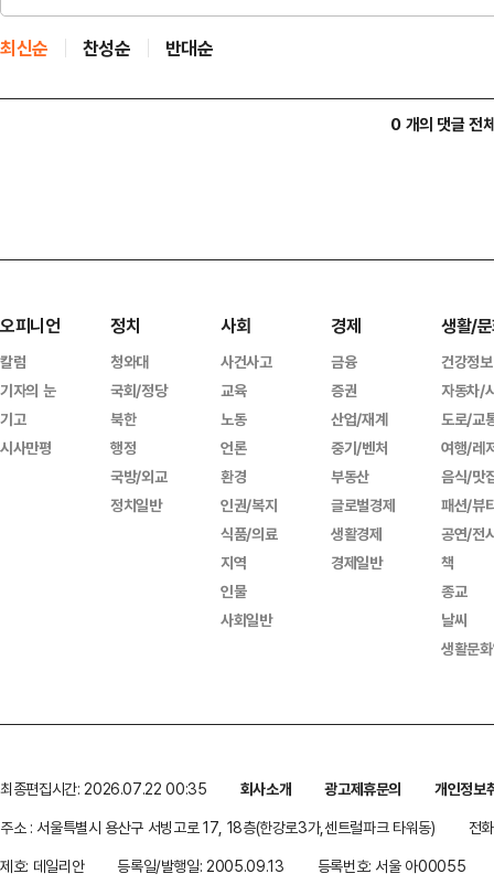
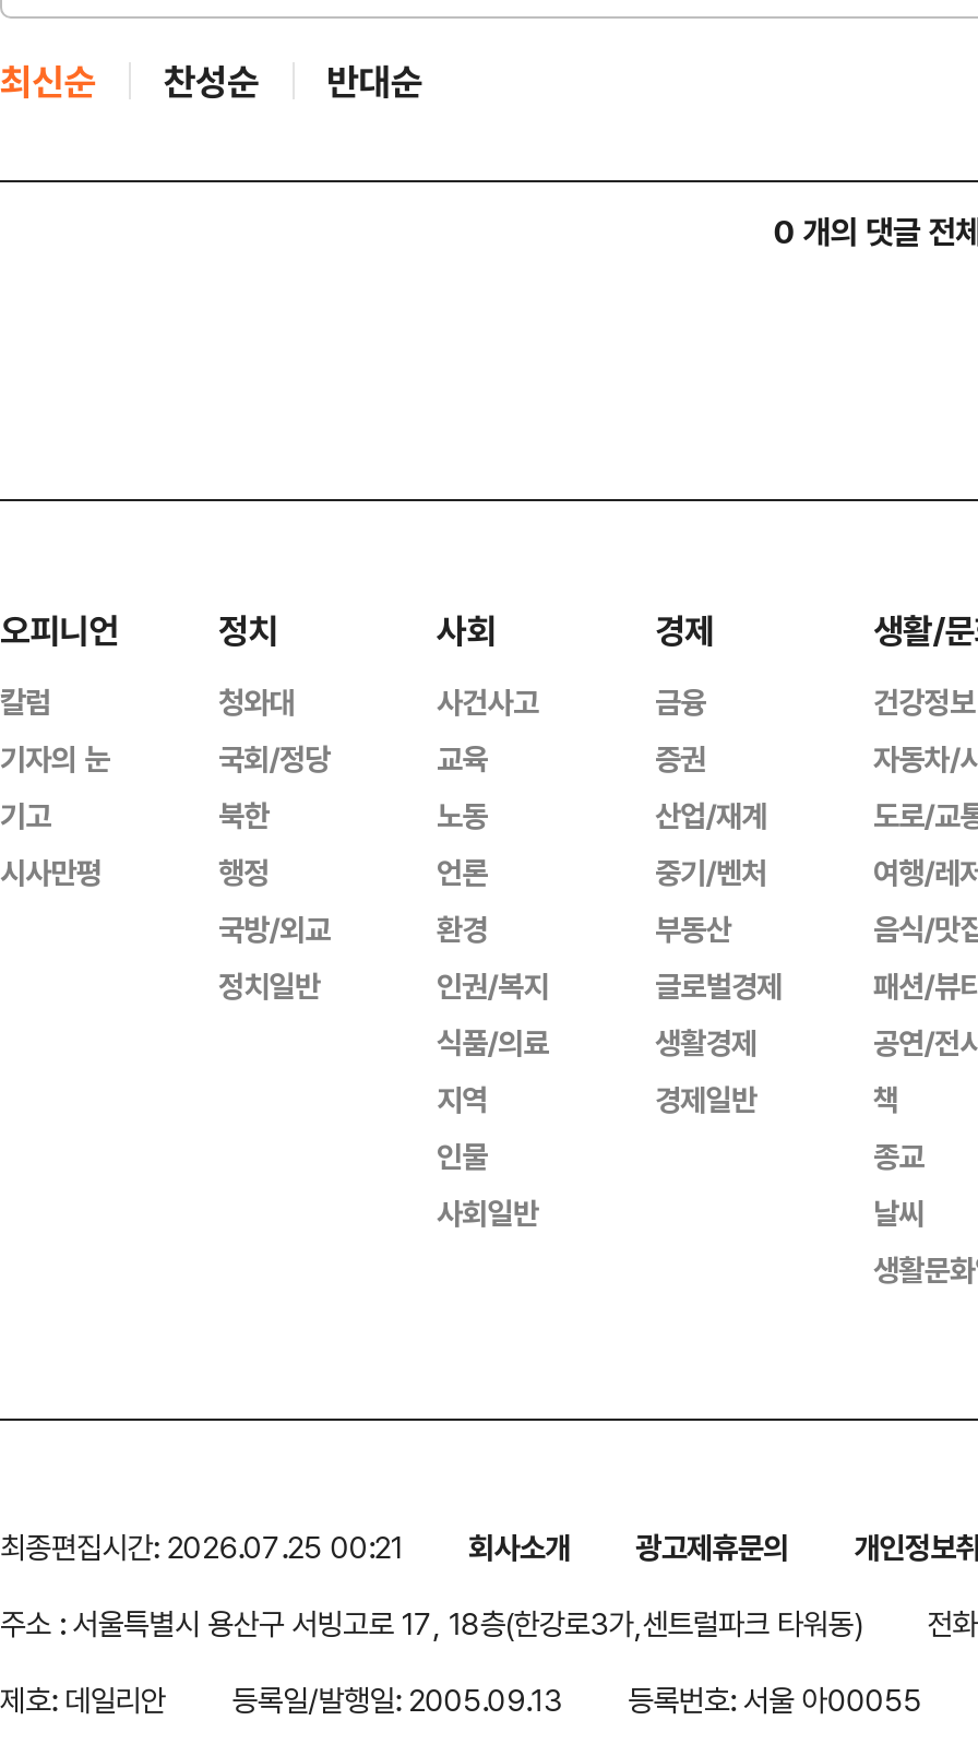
- 최종편집시간: 2026.07.22 00:35
+ 최종편집시간: 2026.07.25 00:21
